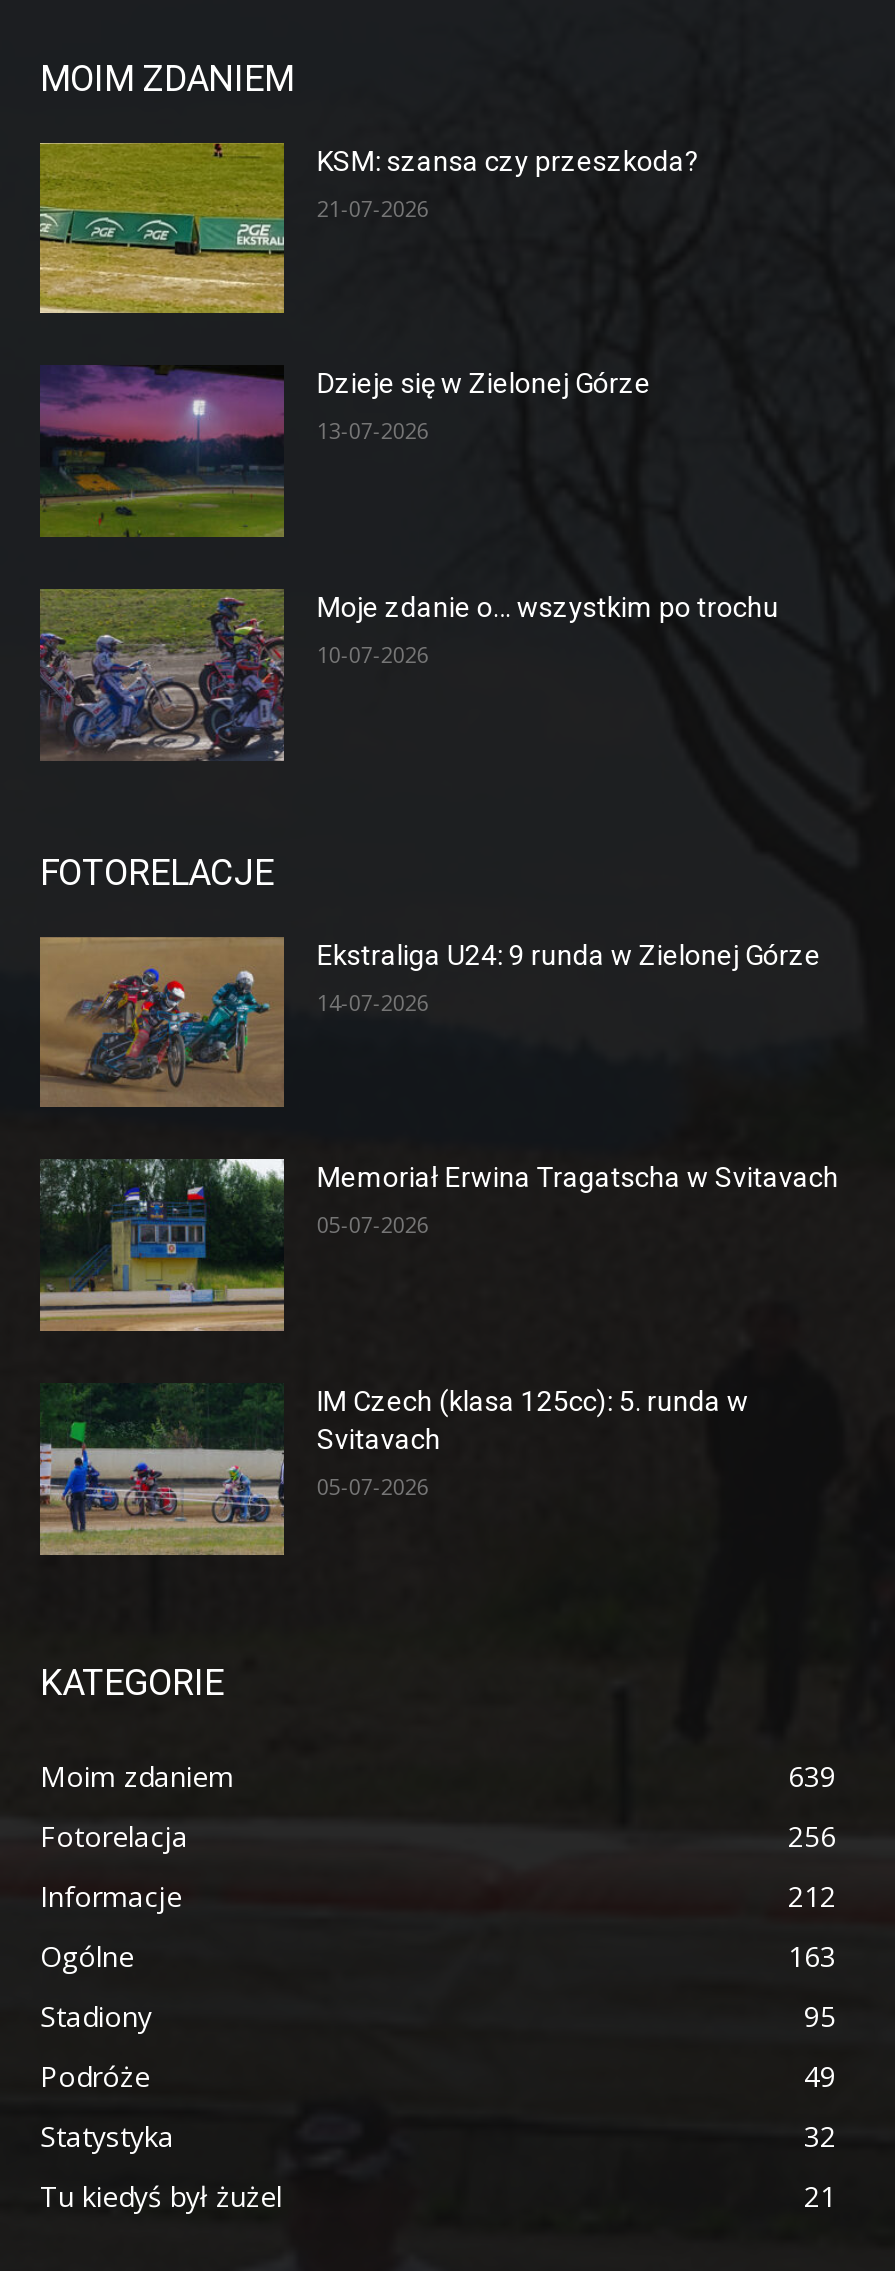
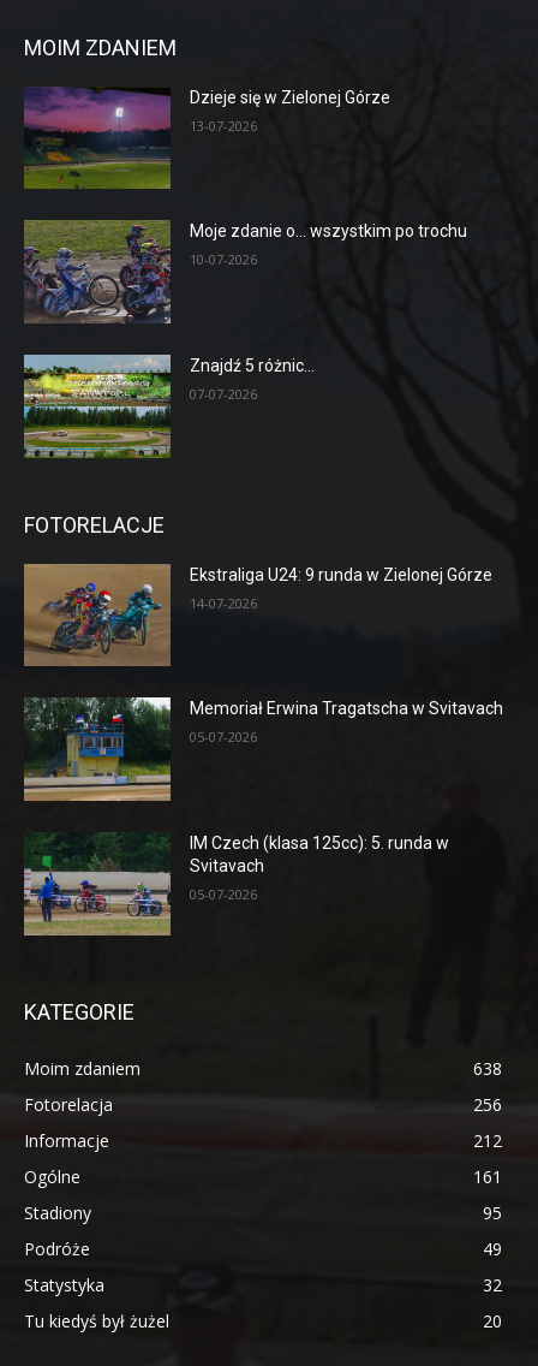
- [image]
- KSM: szansa czy przeszkoda?
- 21-07-2026

moved up: [image] | Dzieje się w Zielonej Górze | 13-07-2026 | Moje zdanie o… wszystkim po trochu | 10-07-2026

moved up: [image]

+ [image]
+ Znajdź 5 różnic…
+ 07-07-2026

- 639
+ 638

- 163
+ 161

- 21
+ 20
